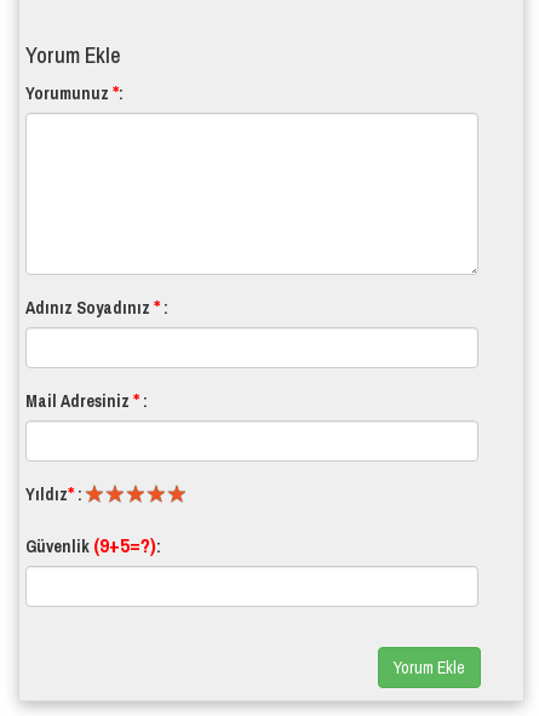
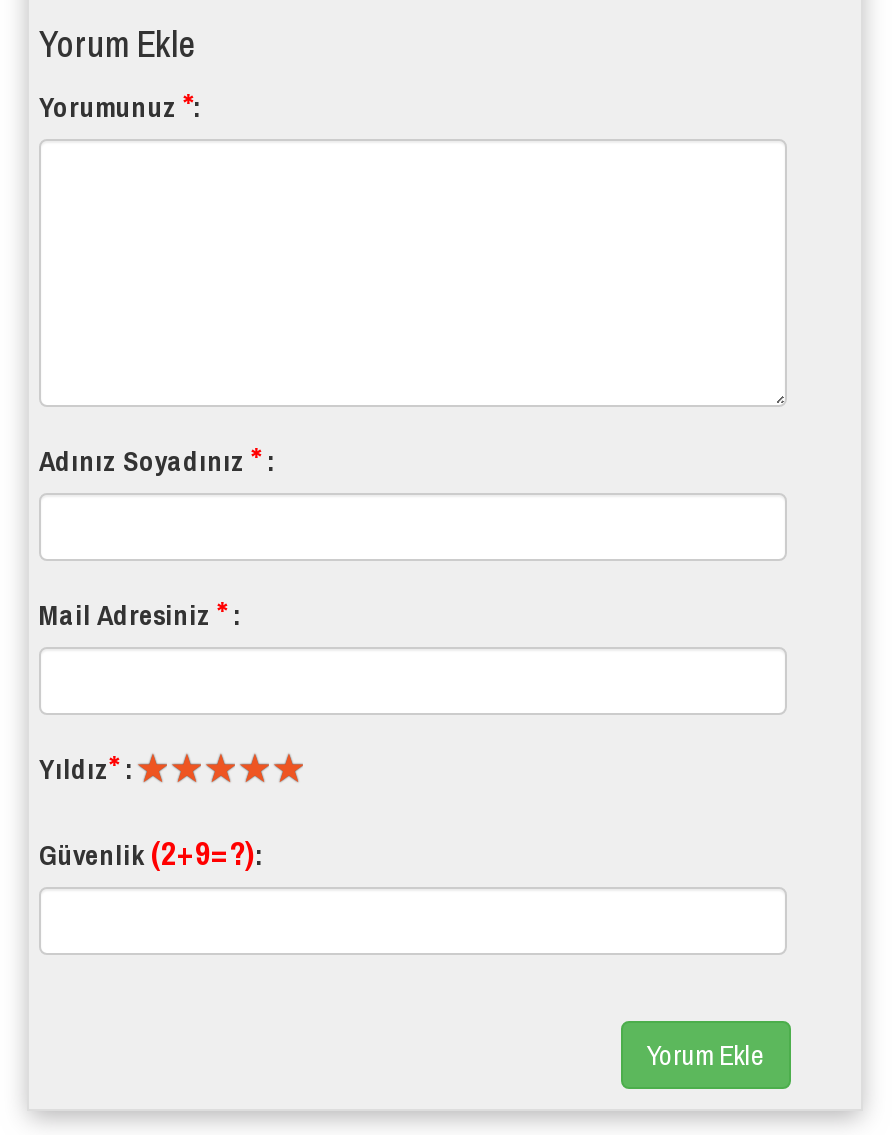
- Güvenlik (9+5=?):
+ Güvenlik (2+9=?):
